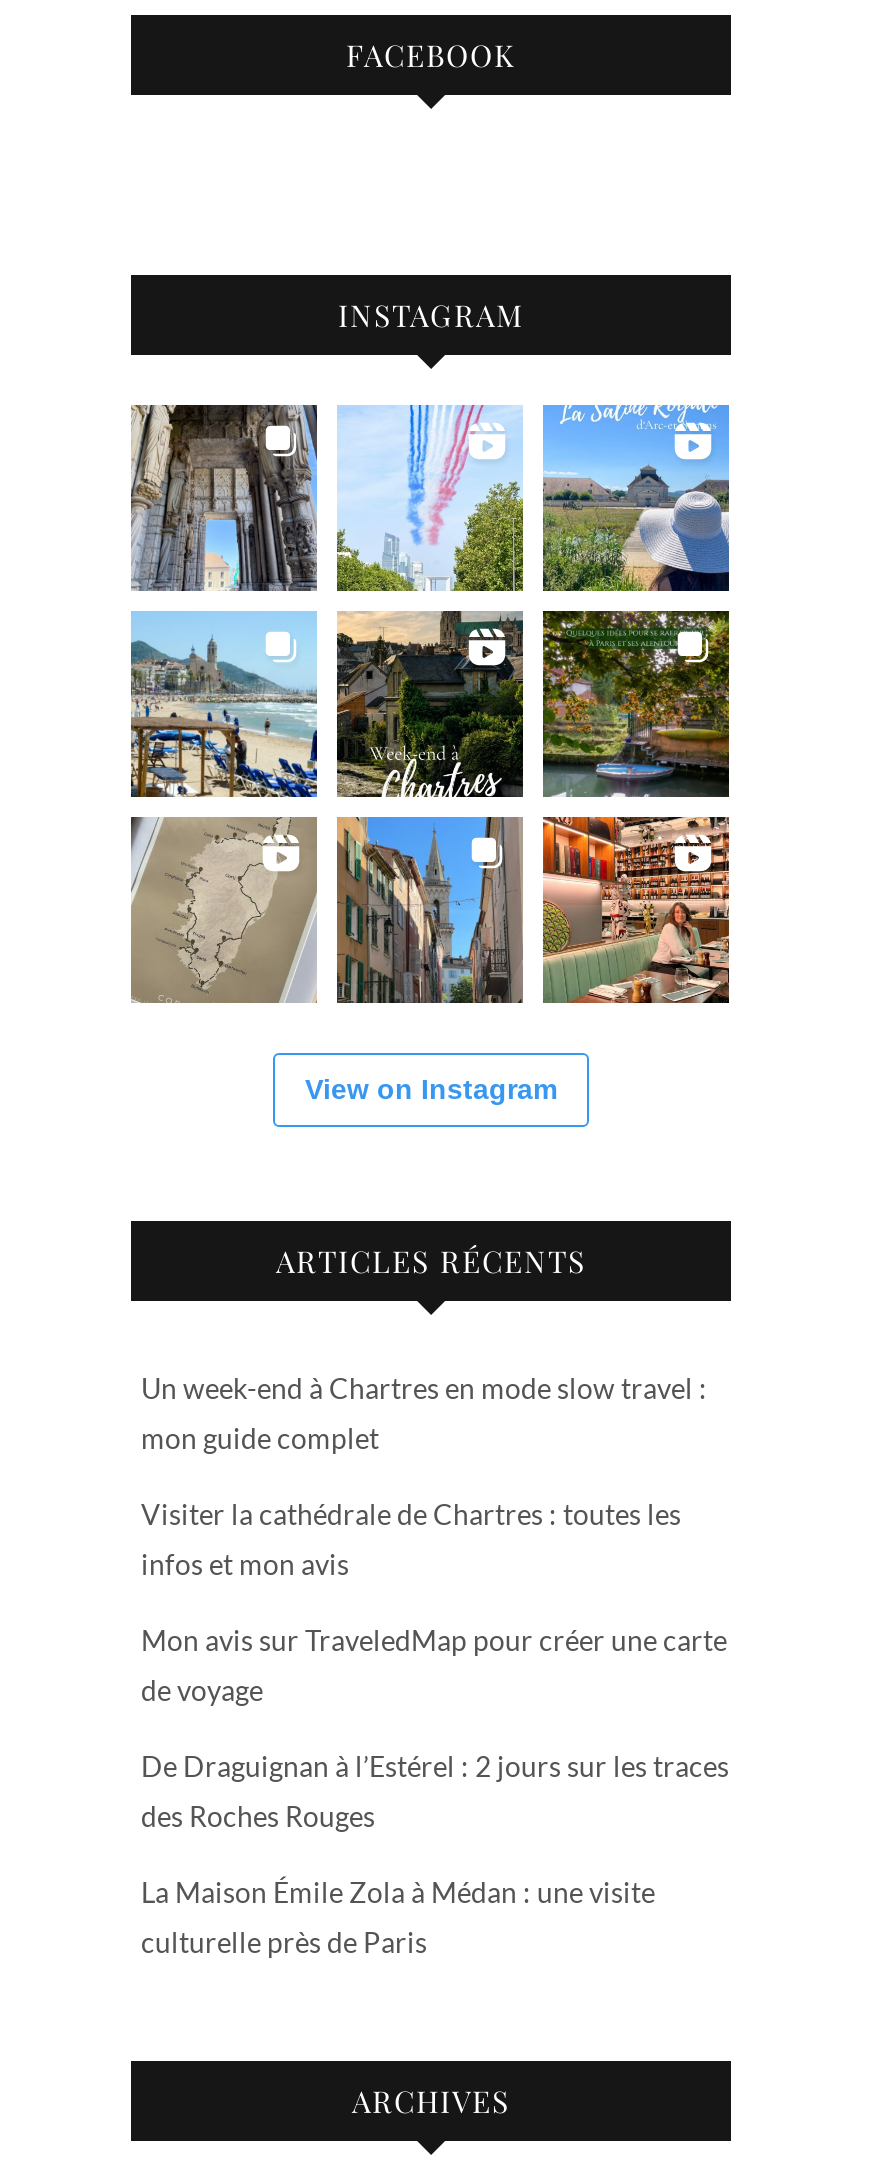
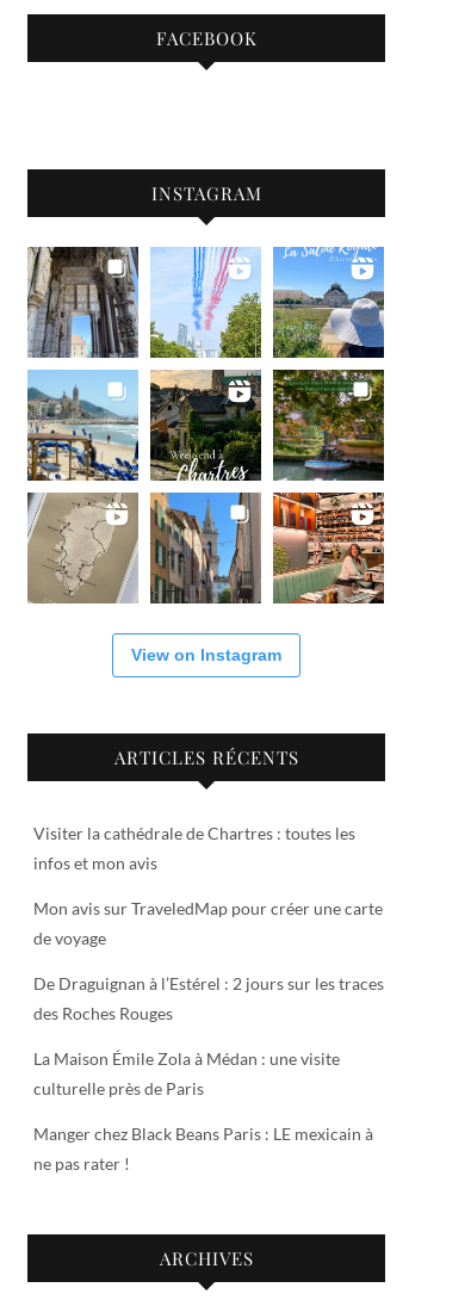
- Un week-end à Chartres en mode slow travel :
- mon guide complet

moved up: Visiter la cathédrale de Chartres : toutes les | infos et mon avis | Mon avis sur TraveledMap pour créer une carte | de voyage | De Draguignan à l’Estérel : 2 jours sur les traces | des Roches Rouges | La Maison Émile Zola à Médan : une visite | culturelle près de Paris

+ Manger chez Black Beans Paris : LE mexicain à
+ ne pas rater !
